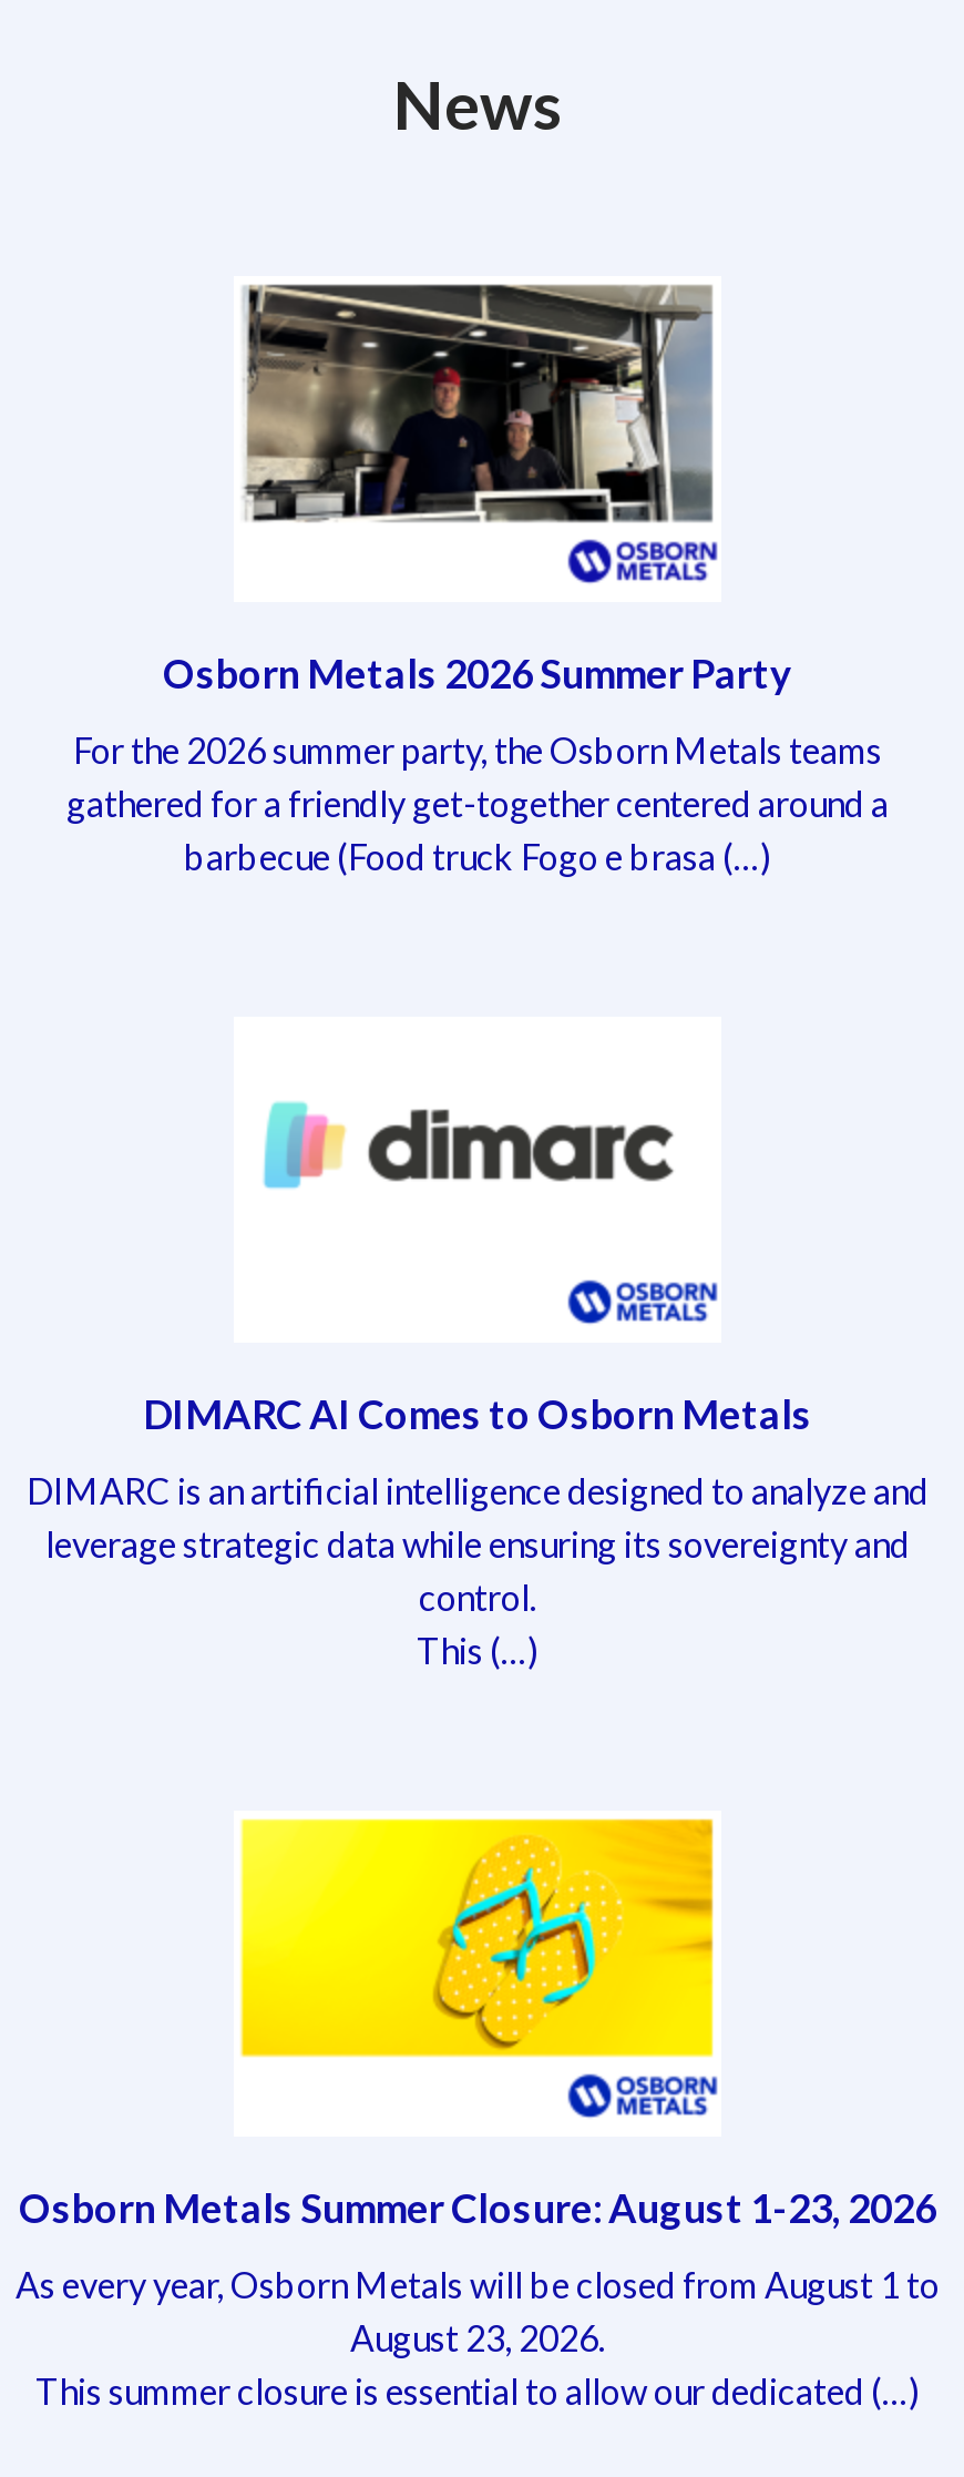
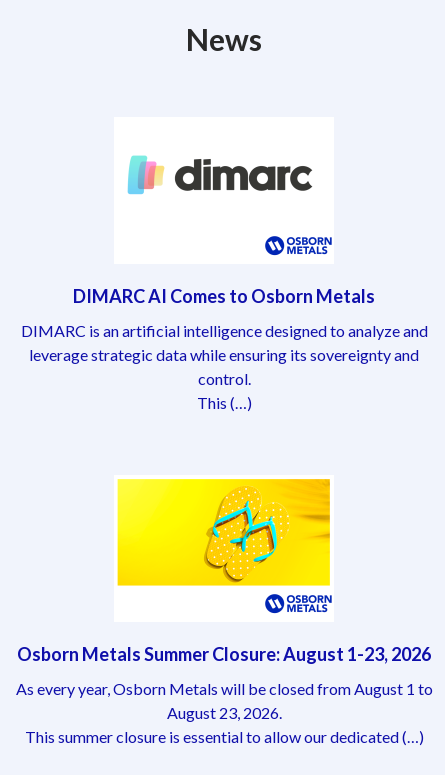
- [image]

- Osborn Metals 2026 Summer Party
- For the 2026 summer party, the Osborn Metals teams
- gathered for a friendly get-together centered around a
- barbecue (Food truck Fogo e brasa (…)
